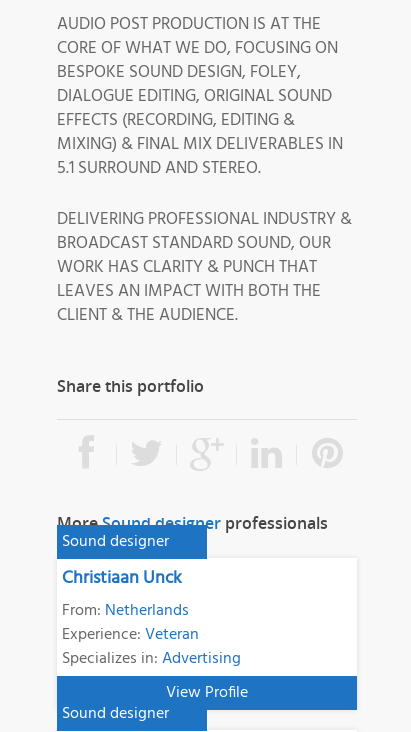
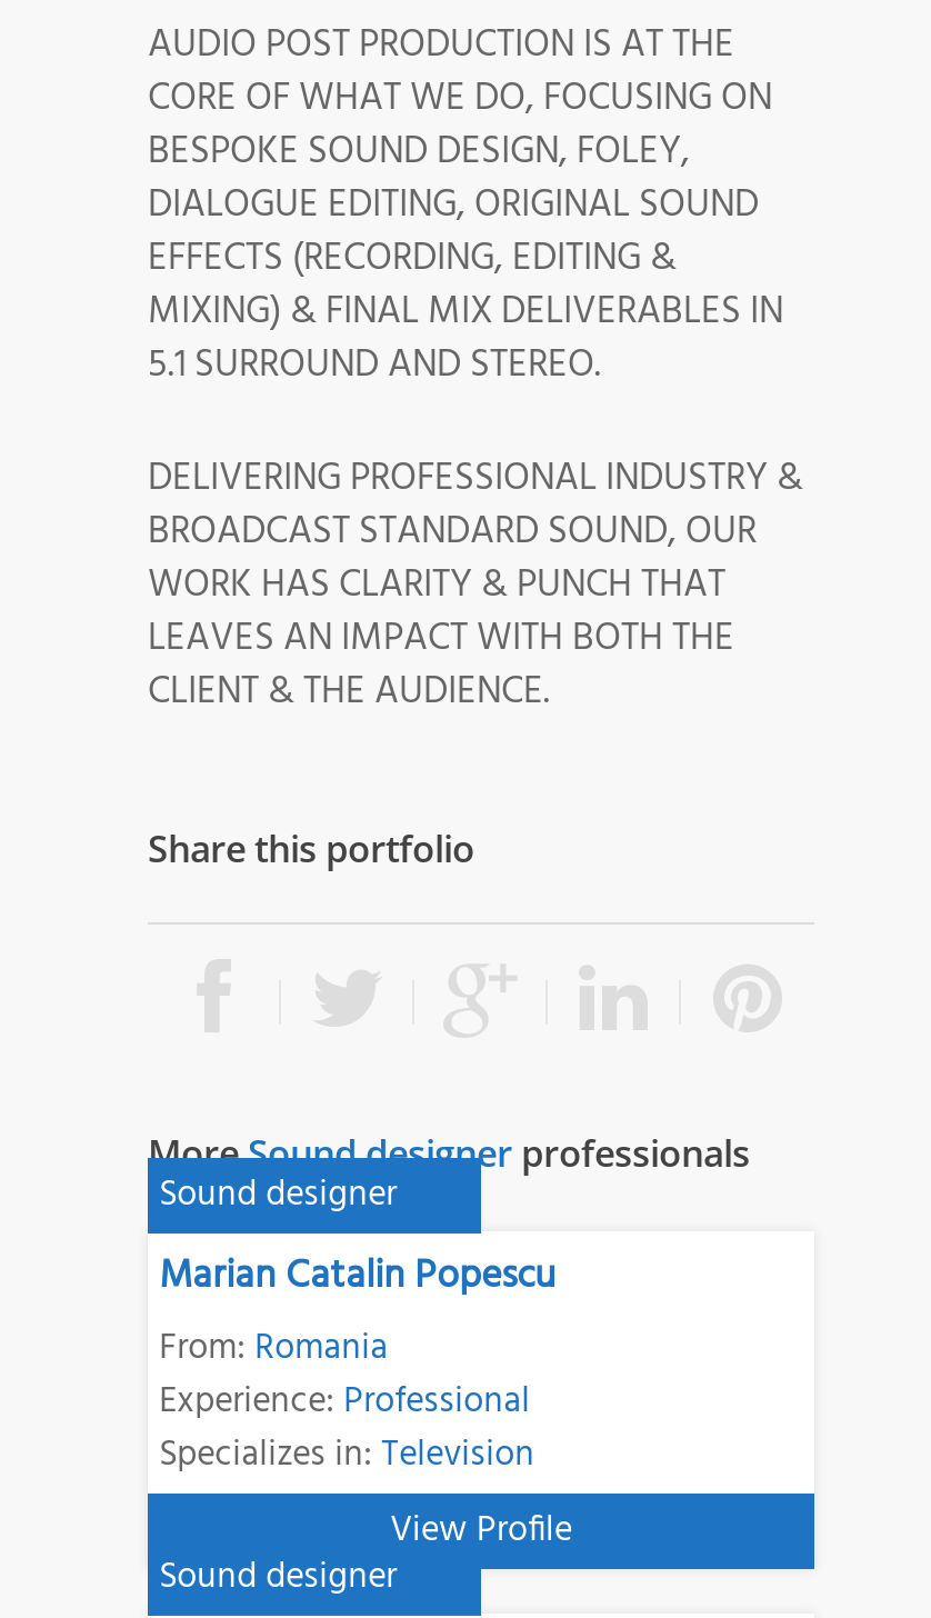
- Christiaan Unck
- From: Netherlands
- Experience: Veteran
- Specializes in: Advertising
+ Marian Catalin Popescu
+ From: Romania
+ Experience: Professional
+ Specializes in: Television
